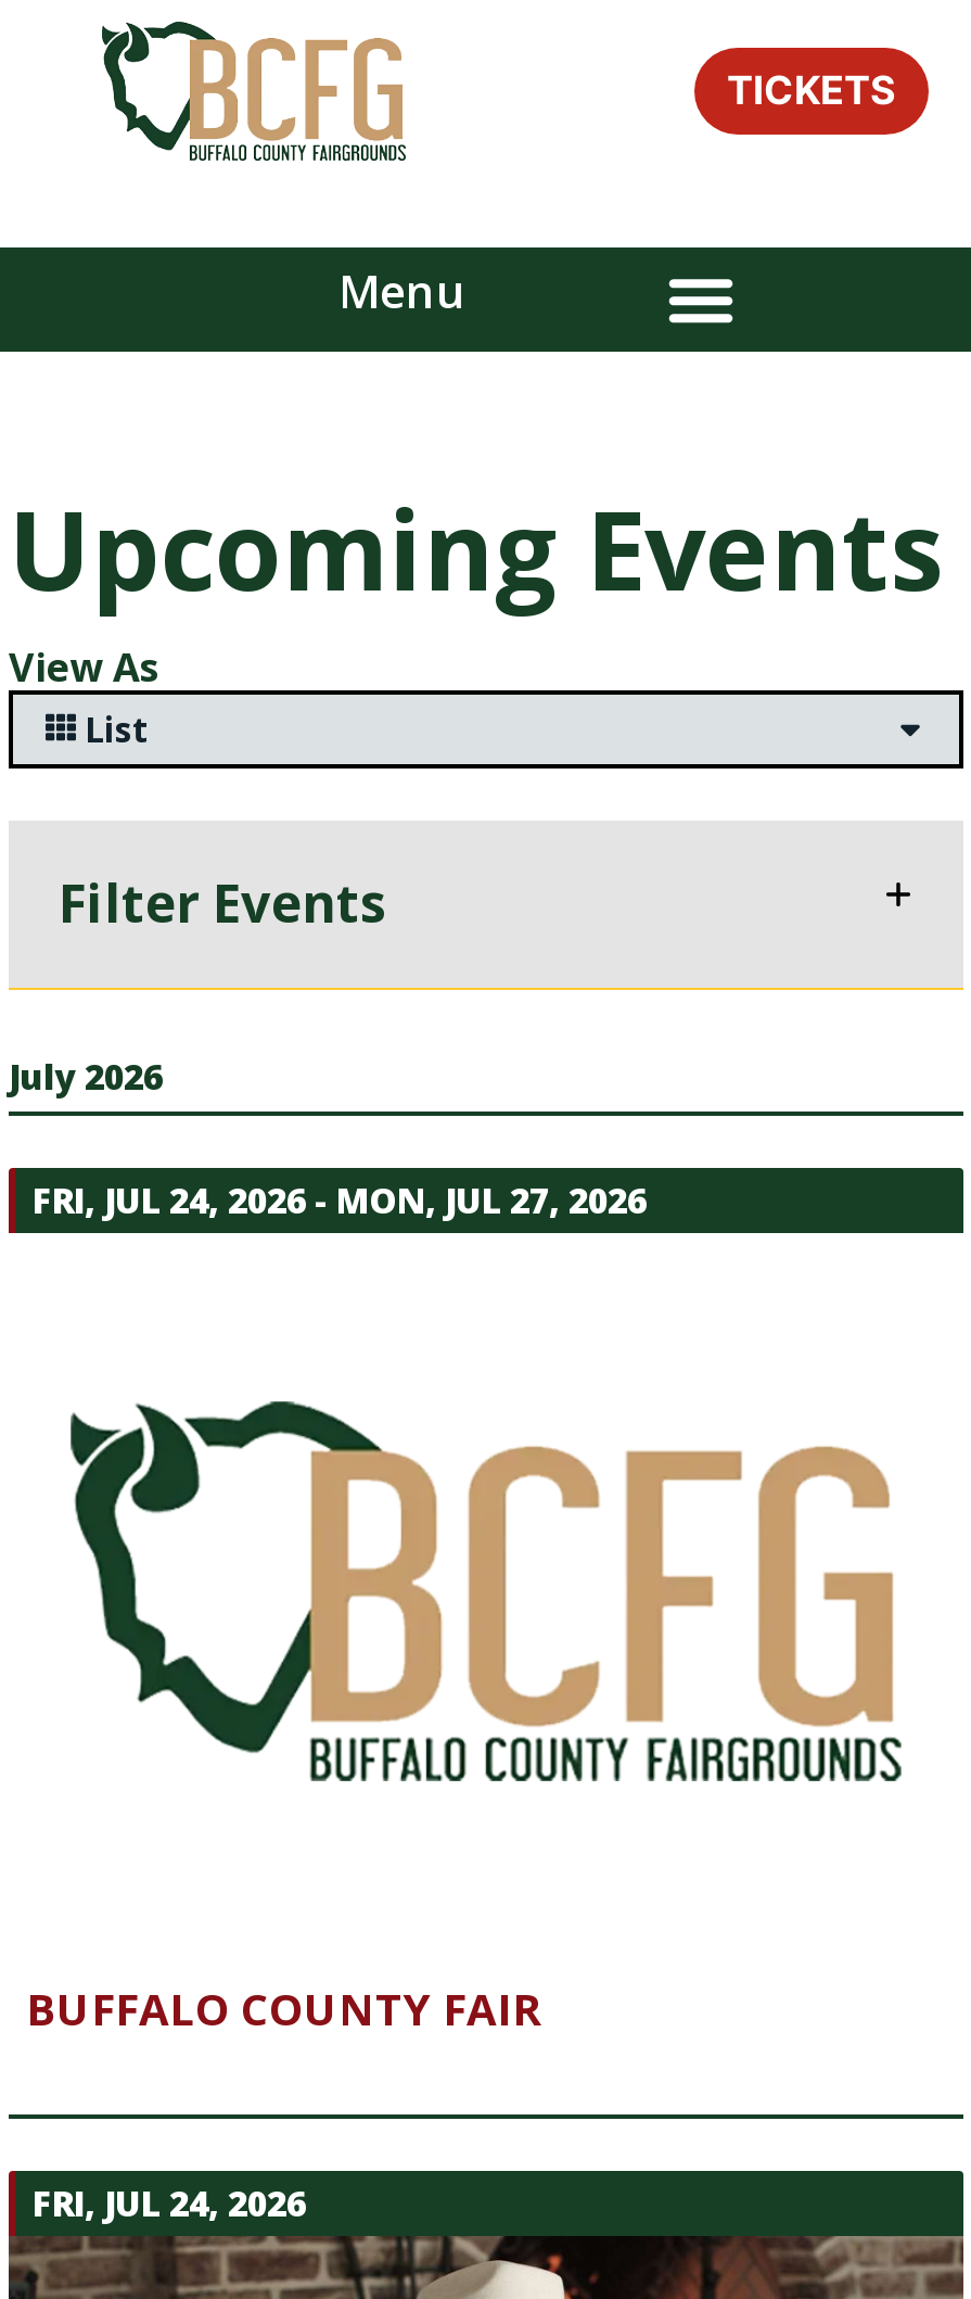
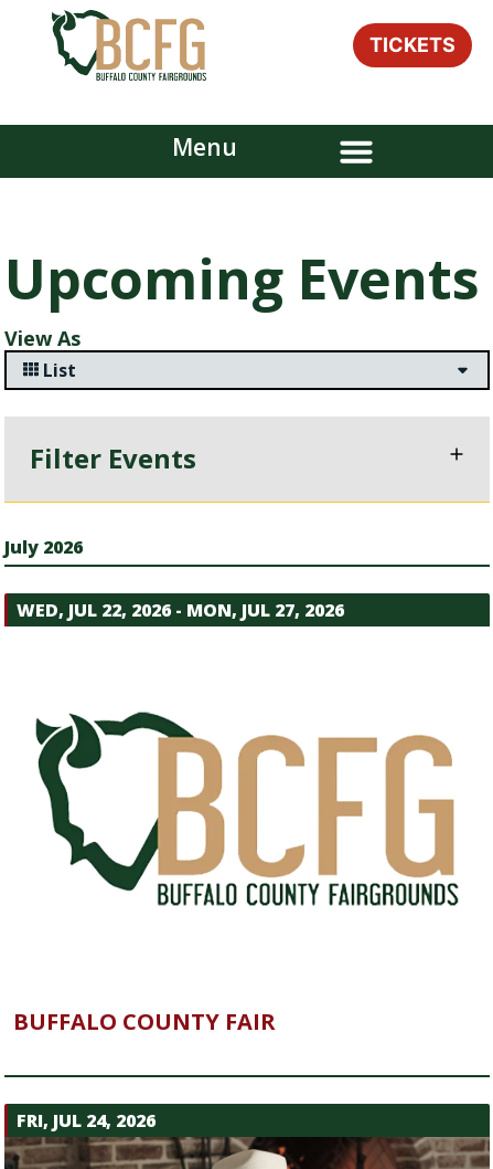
- FRI, JUL 24, 2026 - MON, JUL 27, 2026
+ WED, JUL 22, 2026 - MON, JUL 27, 2026
